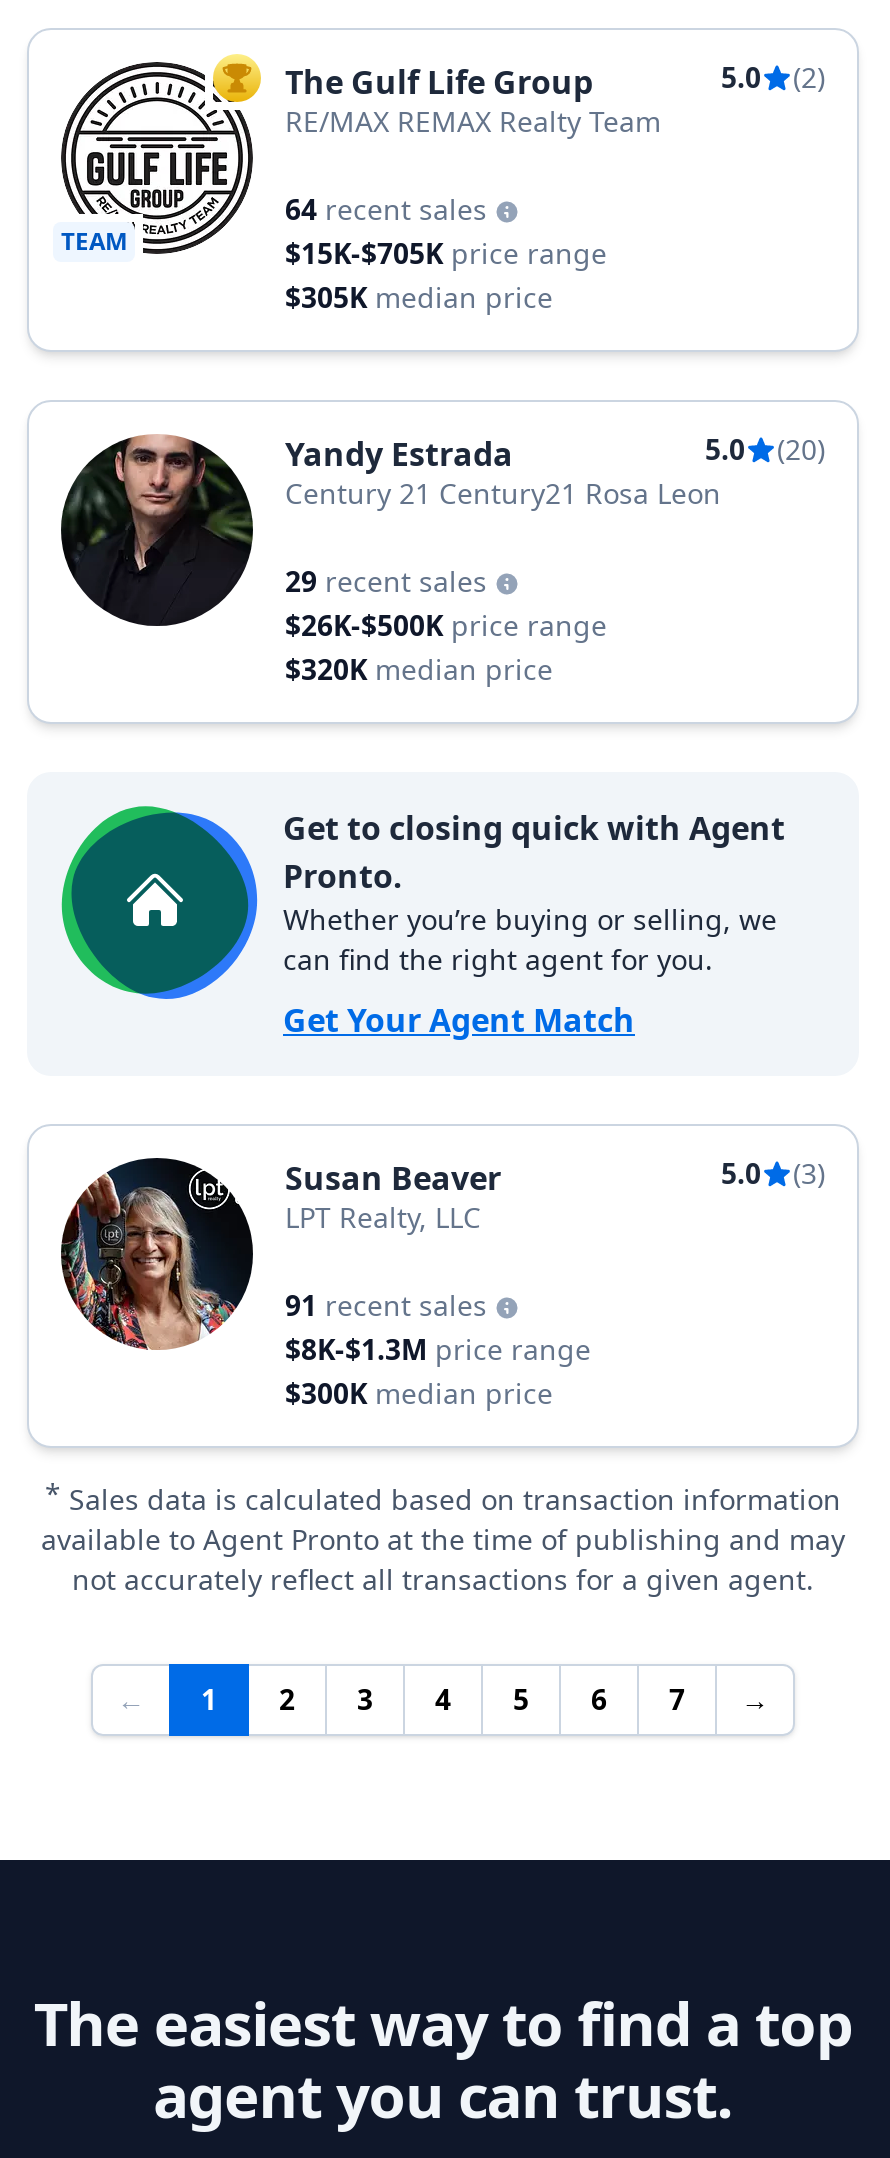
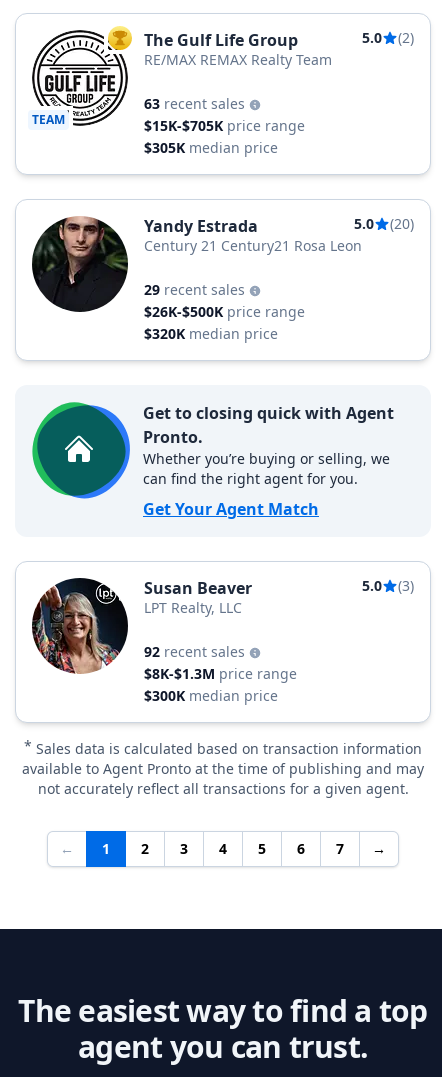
- 64 recent sales
+ 63 recent sales

- 91 recent sales
+ 92 recent sales
